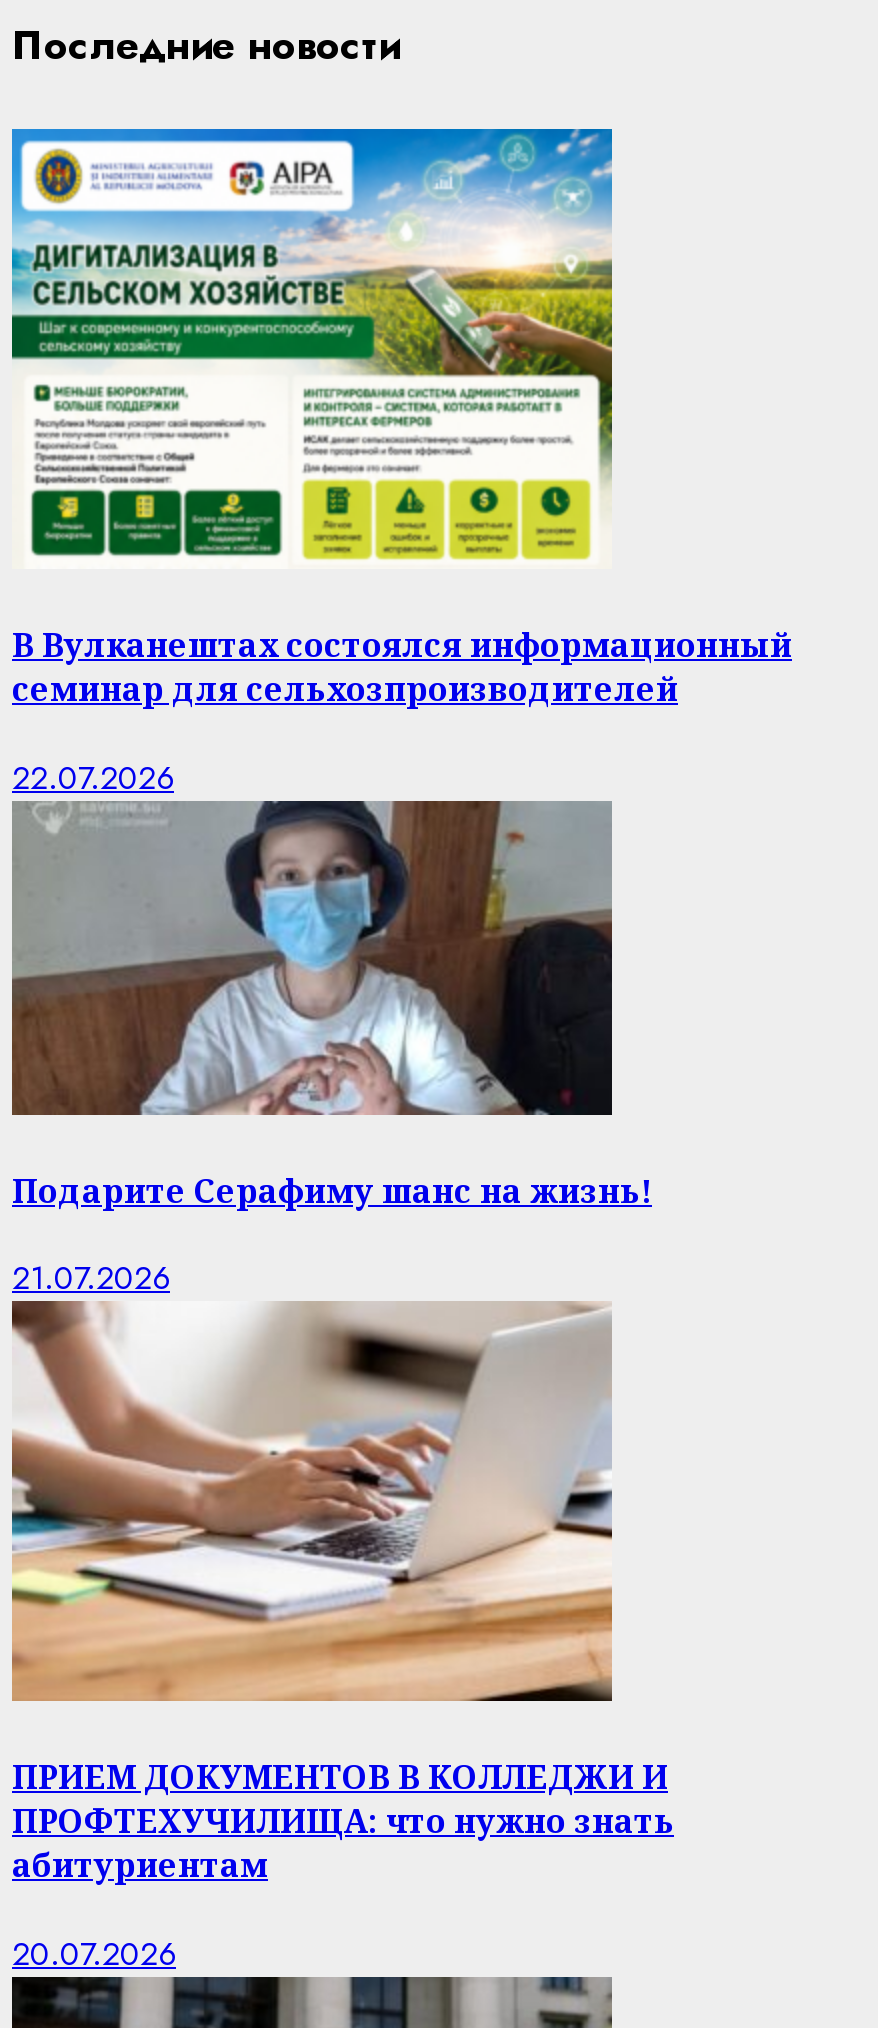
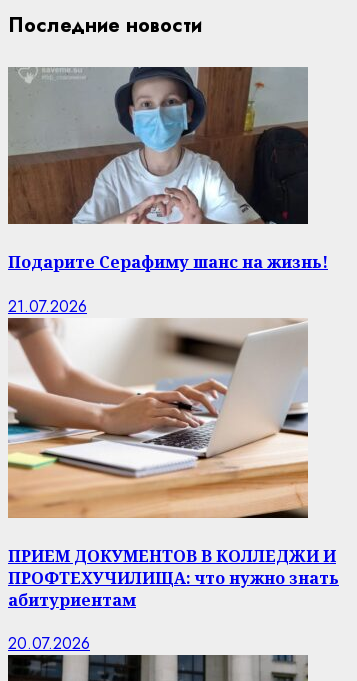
- [image]
- В Вулканештах состоялся информационный
- семинар для сельхозпроизводителей
- 22.07.2026
